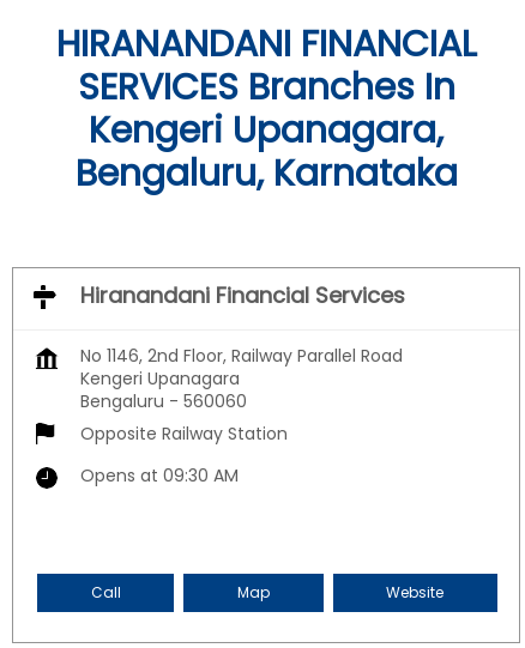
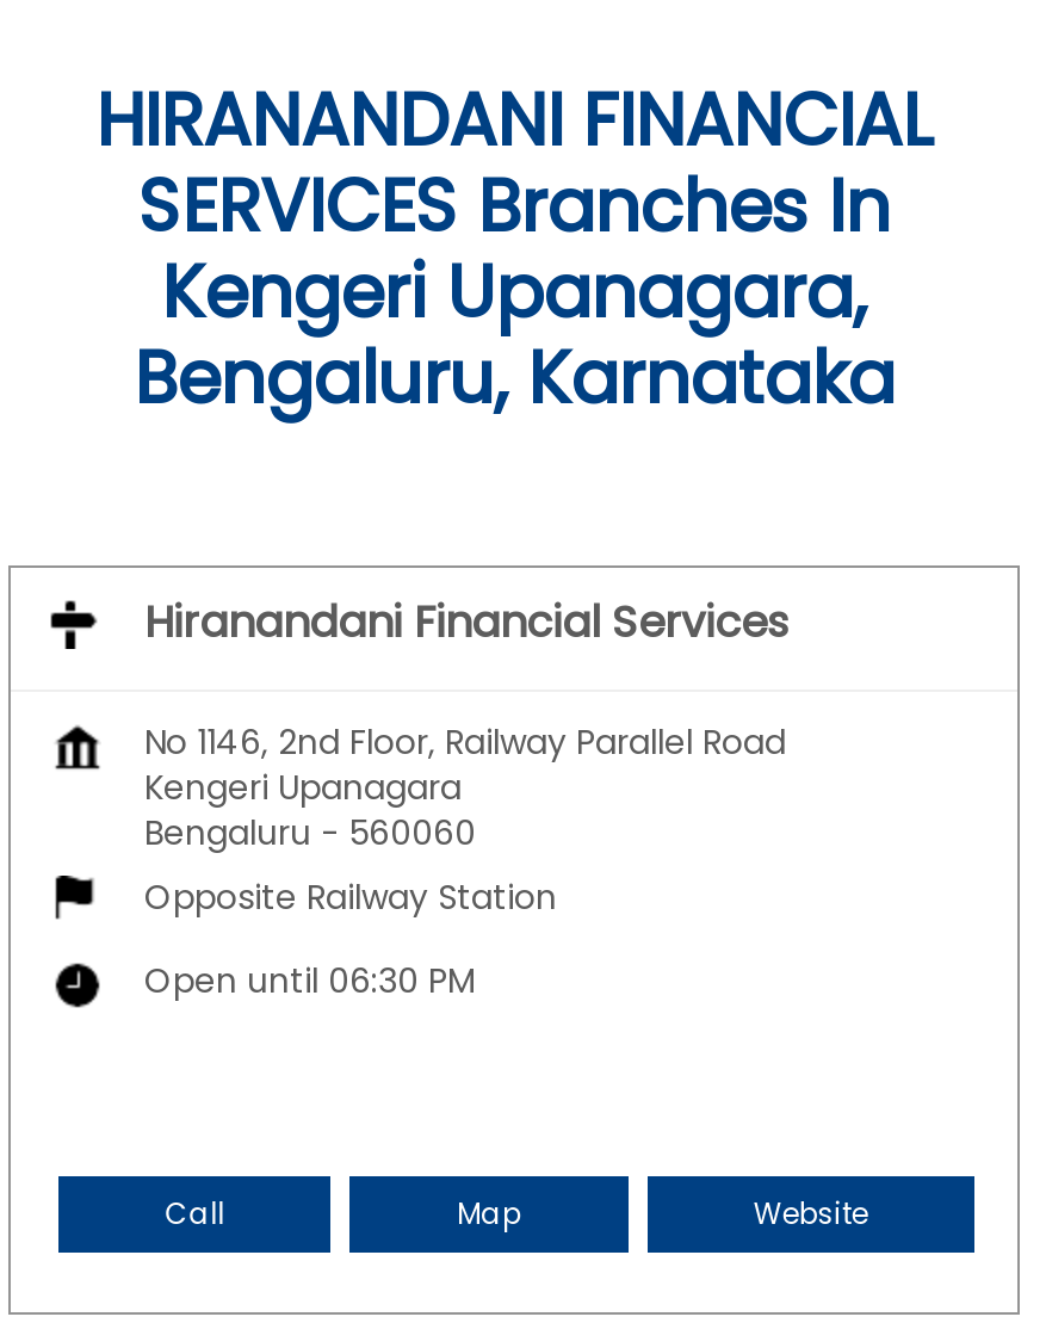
- Opens at 09:30 AM
+ Open until 06:30 PM
